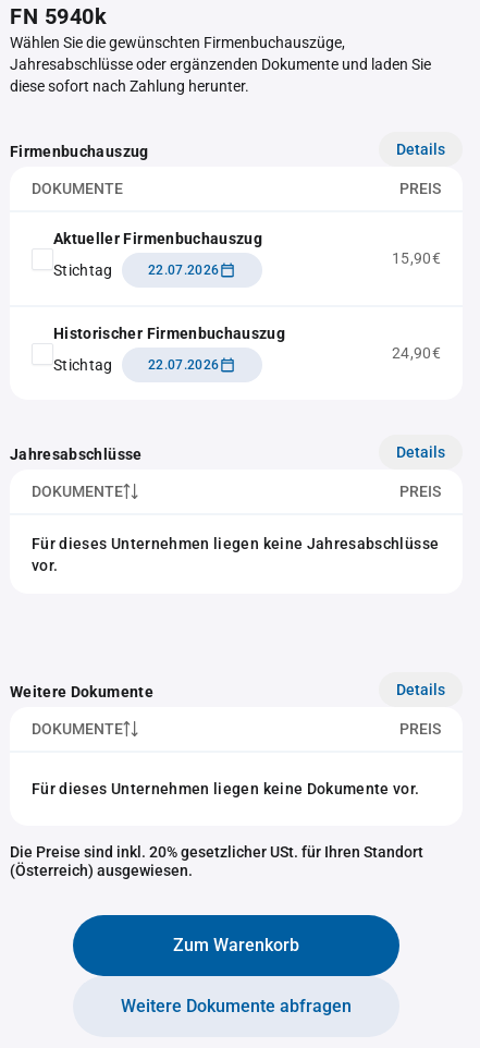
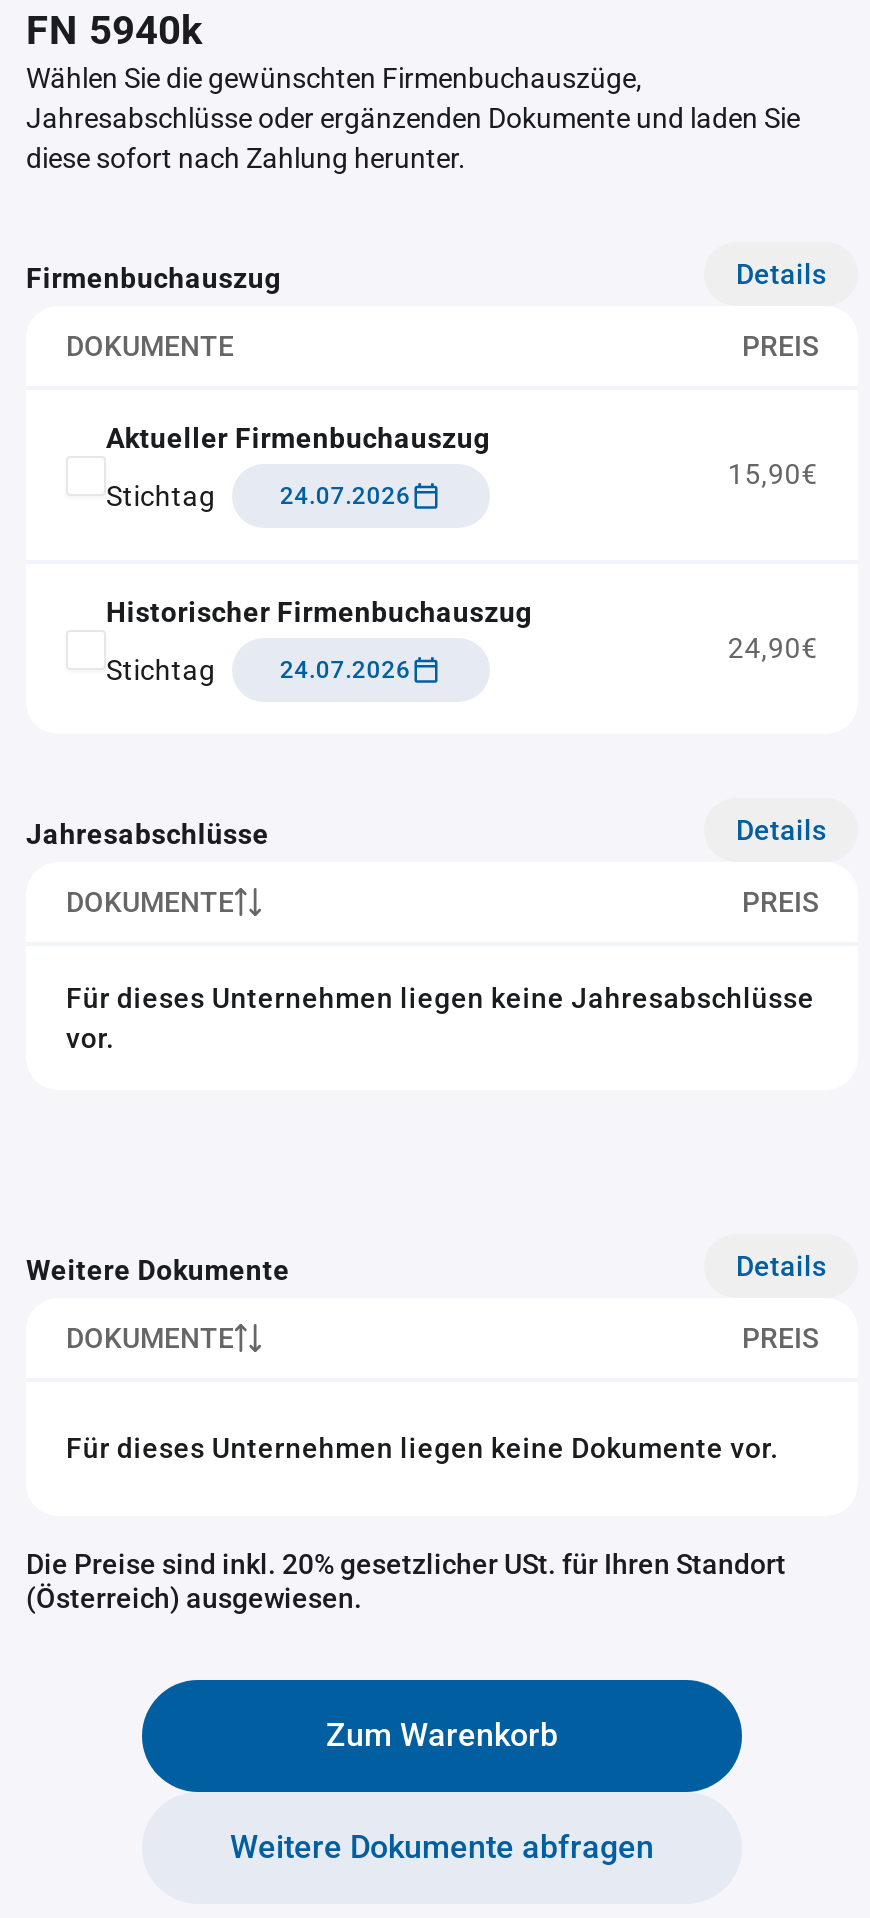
- 22.07.2026
+ 24.07.2026

- 22.07.2026
+ 24.07.2026
